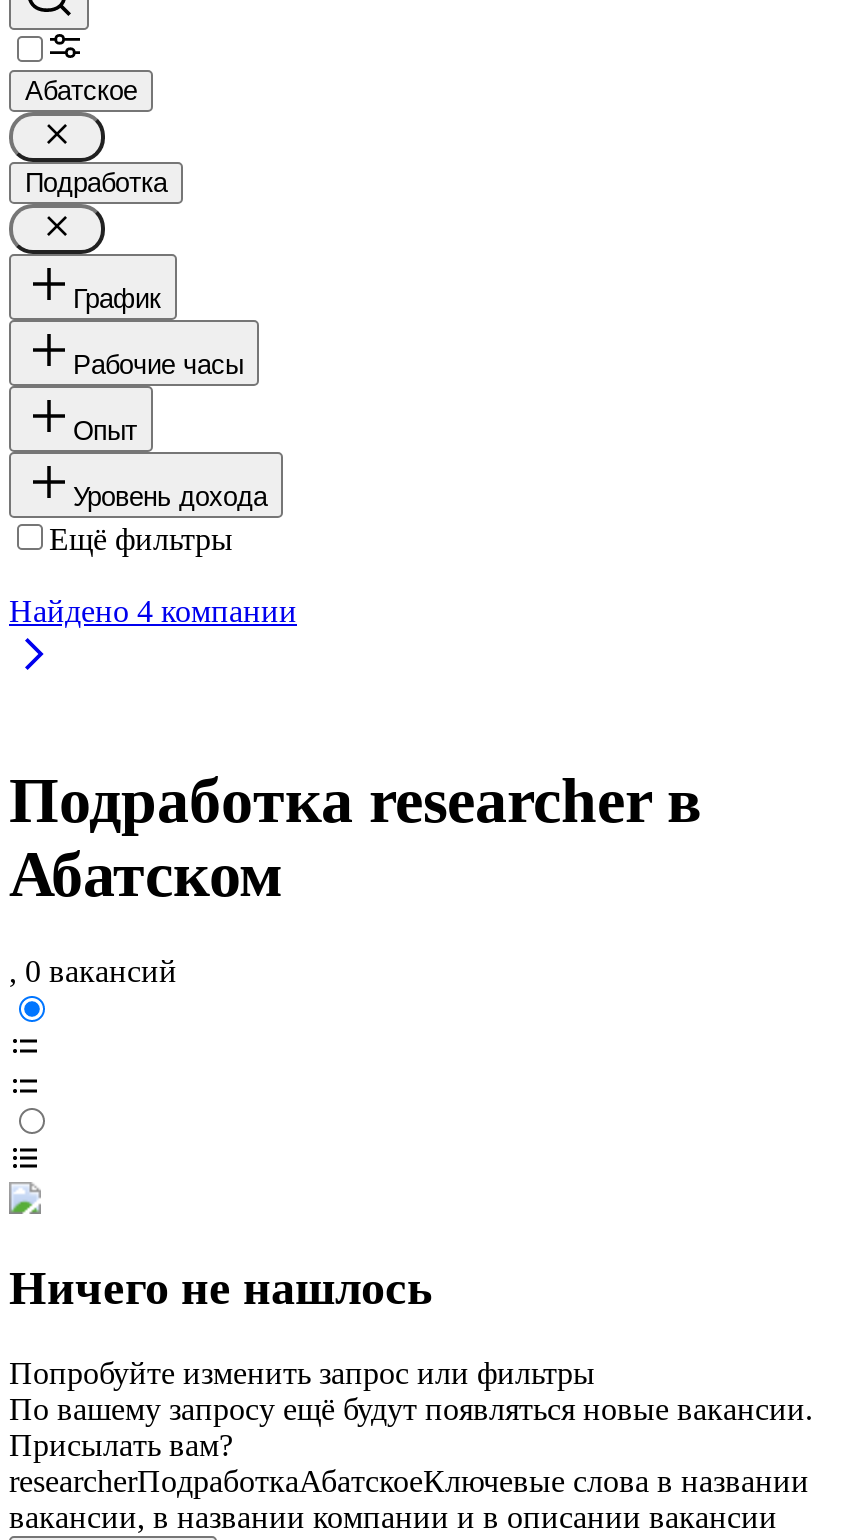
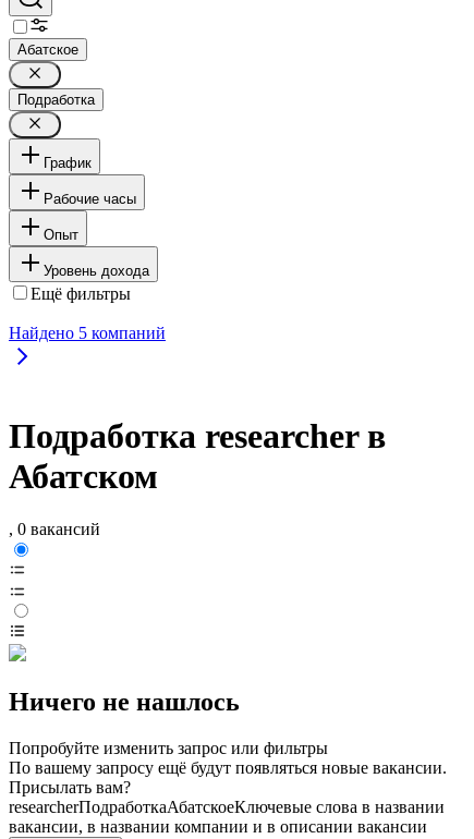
- Найдено 4 компании
+ Найдено 5 компаний
